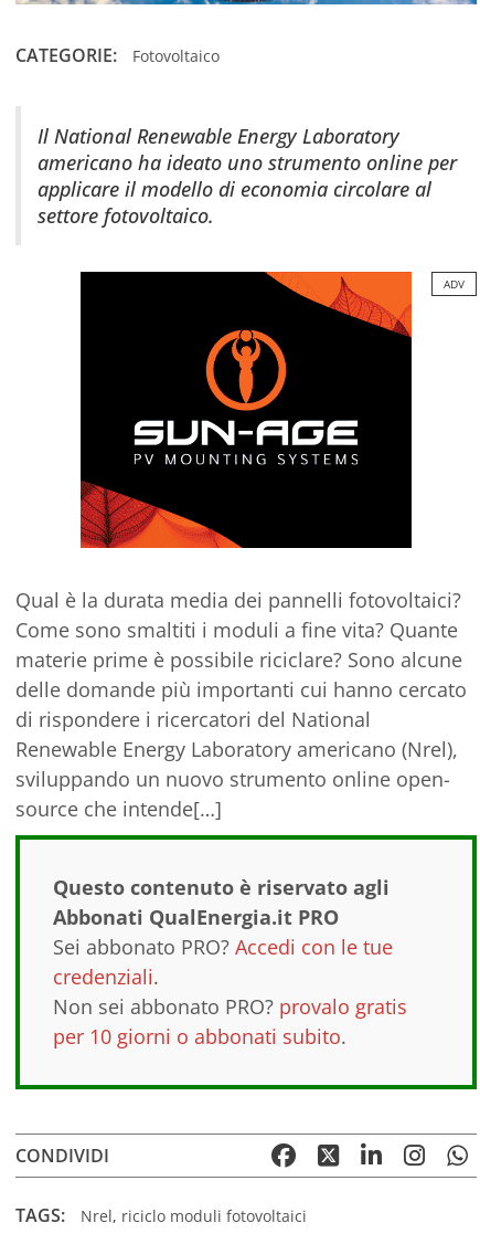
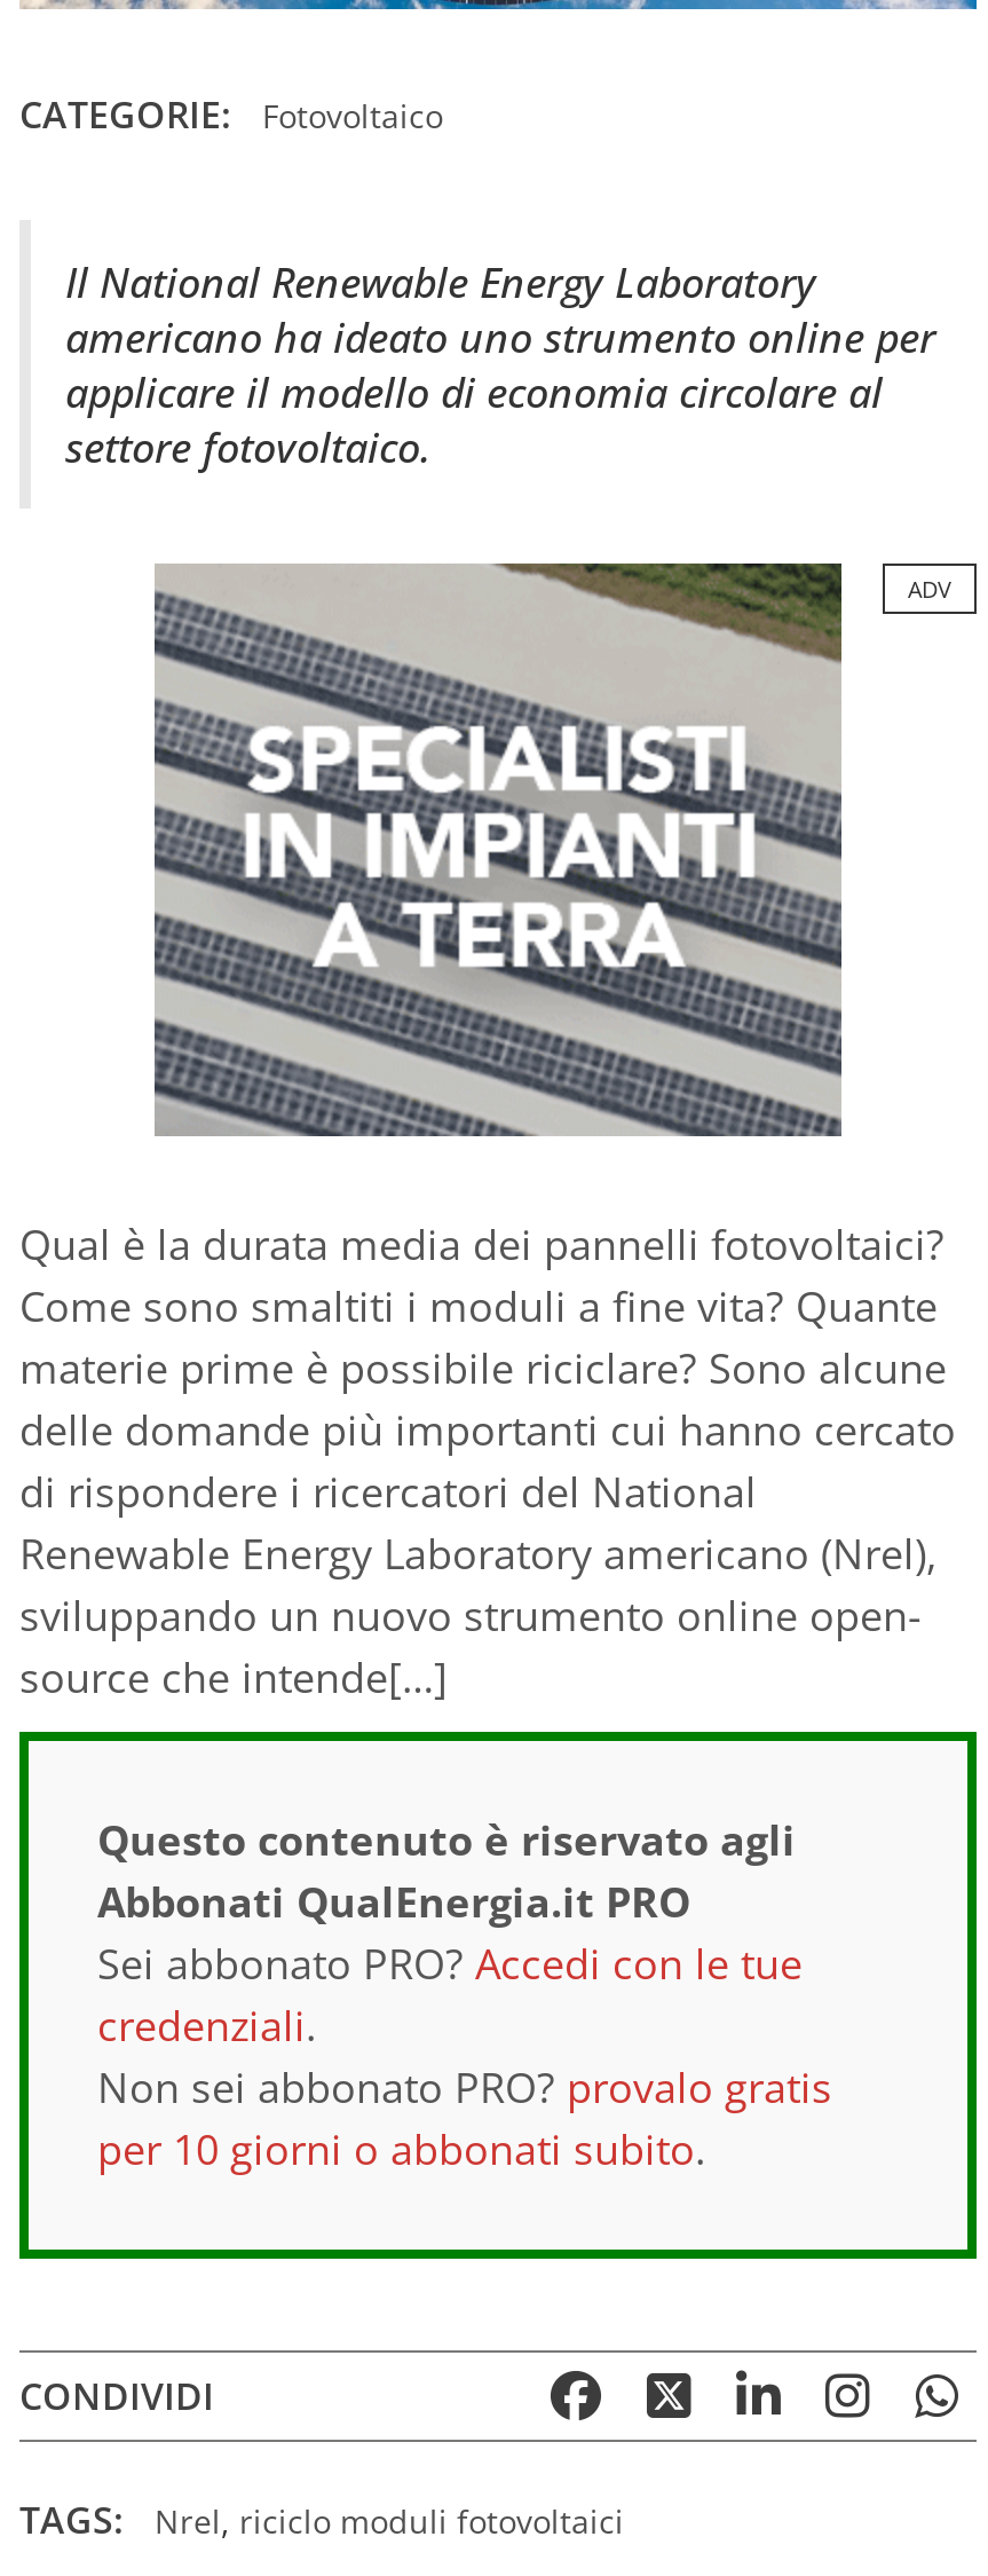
- [image]
+ [image]
